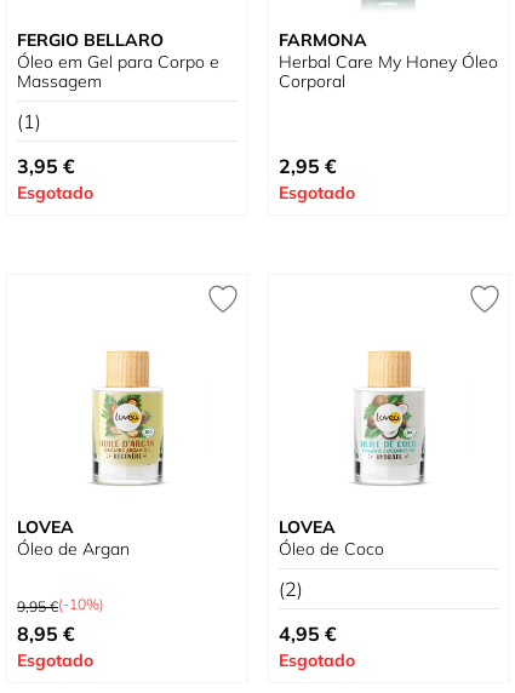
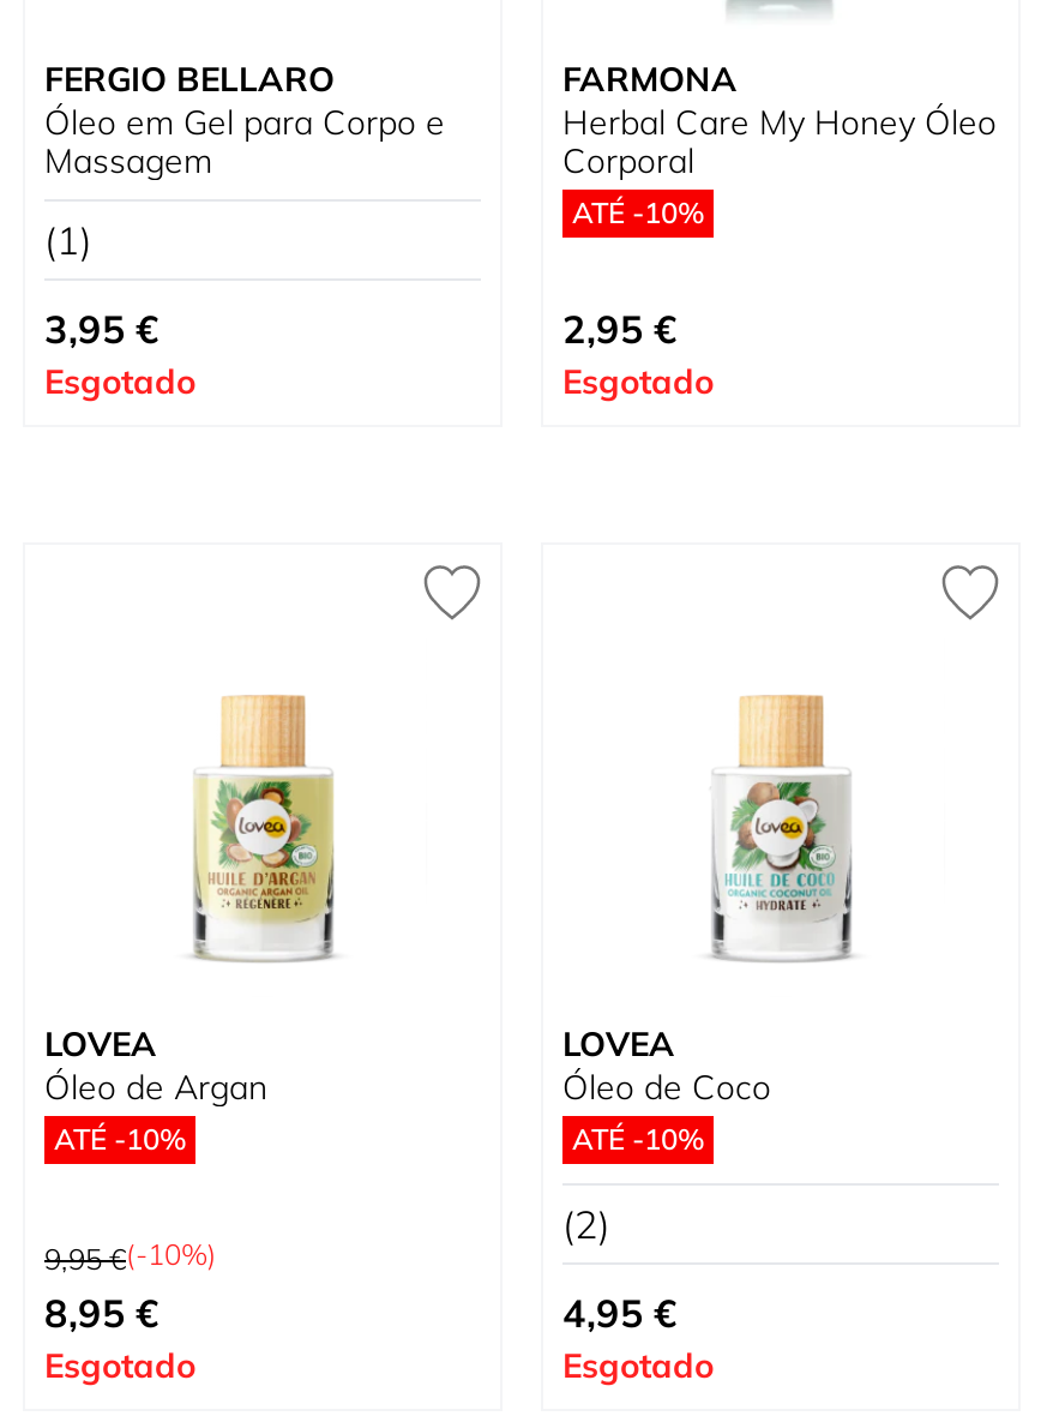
+ ATÉ -10%

+ ATÉ -10%

+ ATÉ -10%
